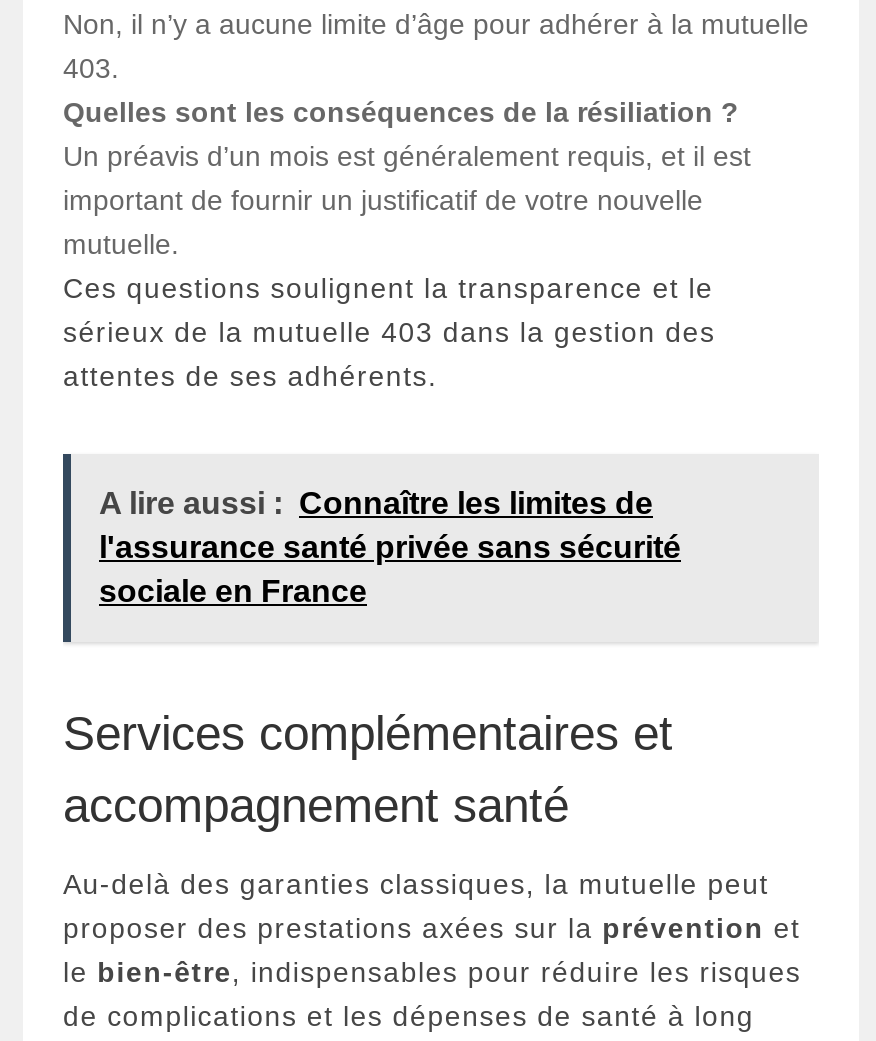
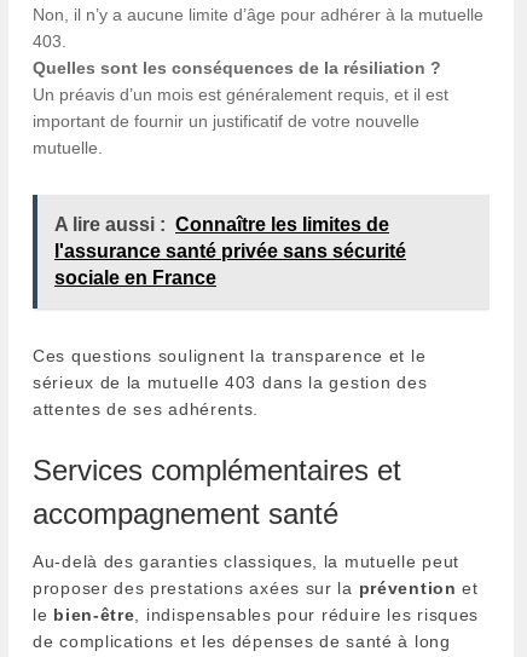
moved down: Ces questions soulignent la transparence et le | sérieux de la mutuelle 403 dans la gestion des | attentes de ses adhérents.

moved up: A lire aussi : Connaître les limites de | l'assurance santé privée sans sécurité | sociale en France
